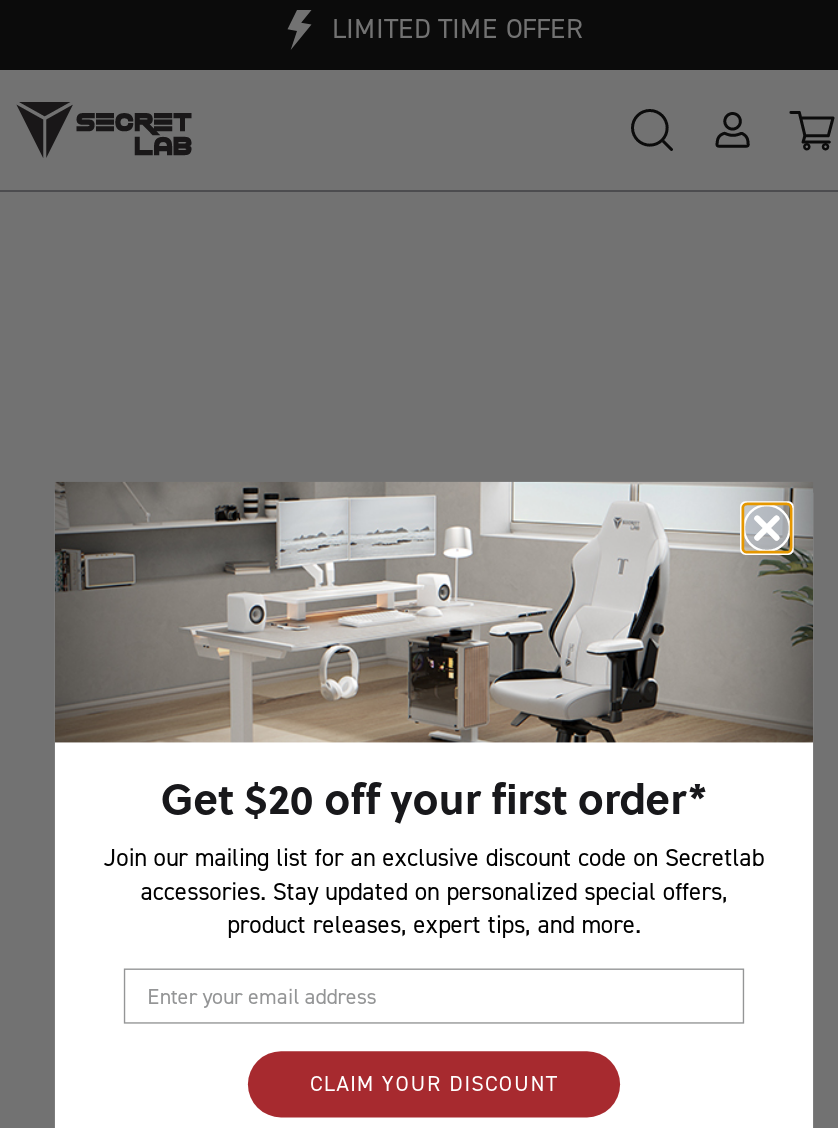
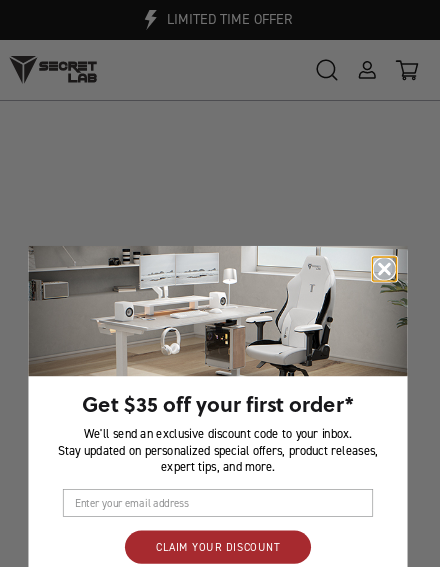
- Get $20 off your first order*
- Join our mailing list for an exclusive discount code on Secretlab
- accessories. Stay updated on personalized special offers,
- product releases, expert tips, and more.
+ Get $35 off your first order*
+ We'll send an exclusive discount code to your inbox.
+ Stay updated on personalized special offers, product releases,
+ expert tips, and more.
